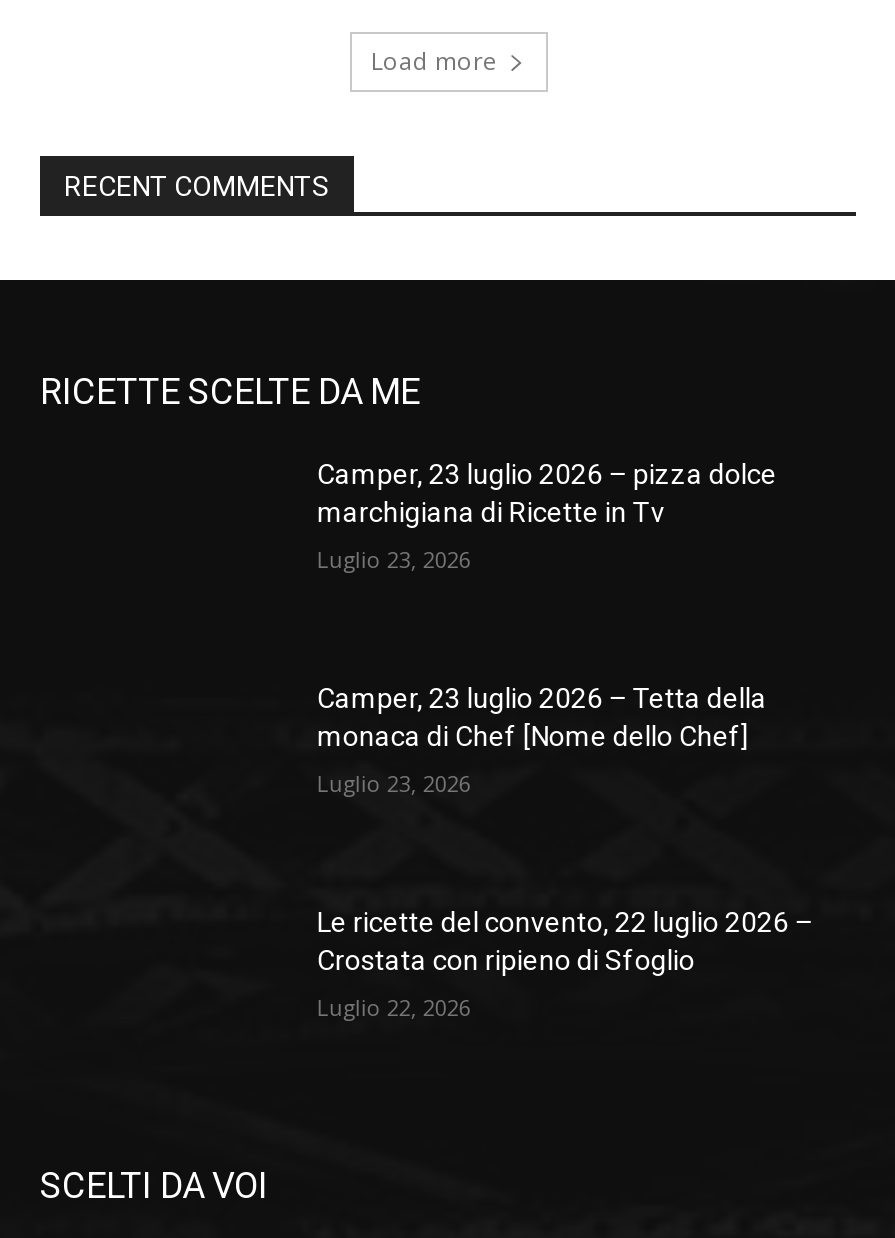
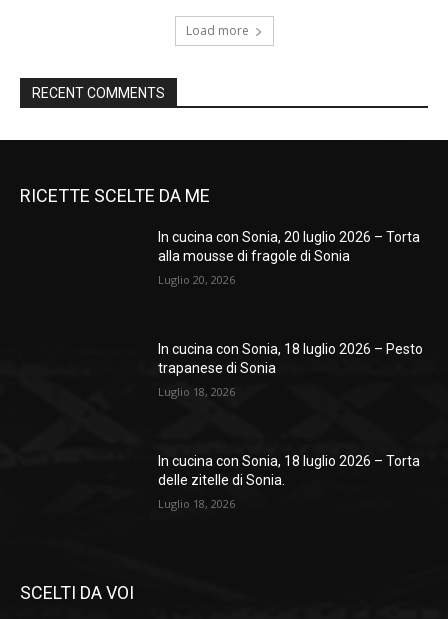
- Camper, 23 luglio 2026 – pizza dolce
- marchigiana di Ricette in Tv
+ In cucina con Sonia, 20 luglio 2026 – Torta
+ alla mousse di fragole di Sonia

- Luglio 23, 2026
+ Luglio 20, 2026

- Camper, 23 luglio 2026 – Tetta della
- monaca di Chef [Nome dello Chef]
+ In cucina con Sonia, 18 luglio 2026 – Pesto
+ trapanese di Sonia

- Luglio 23, 2026
+ Luglio 18, 2026

- Le ricette del convento, 22 luglio 2026 –
- Crostata con ripieno di Sfoglio
+ In cucina con Sonia, 18 luglio 2026 – Torta
+ delle zitelle di Sonia.

- Luglio 22, 2026
+ Luglio 18, 2026
